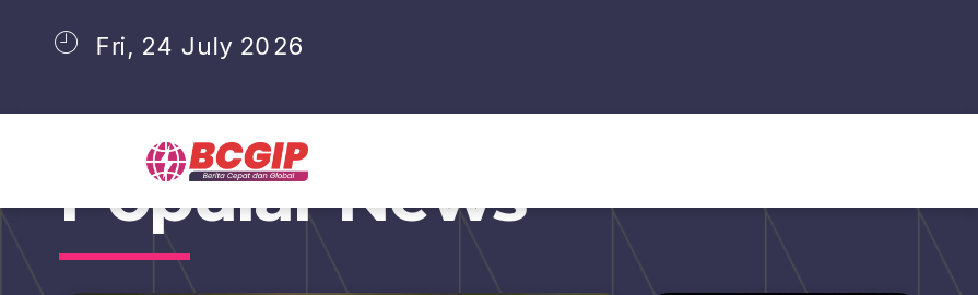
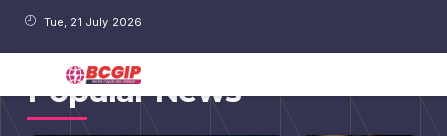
- Fri, 24 July 2026
+ Tue, 21 July 2026
